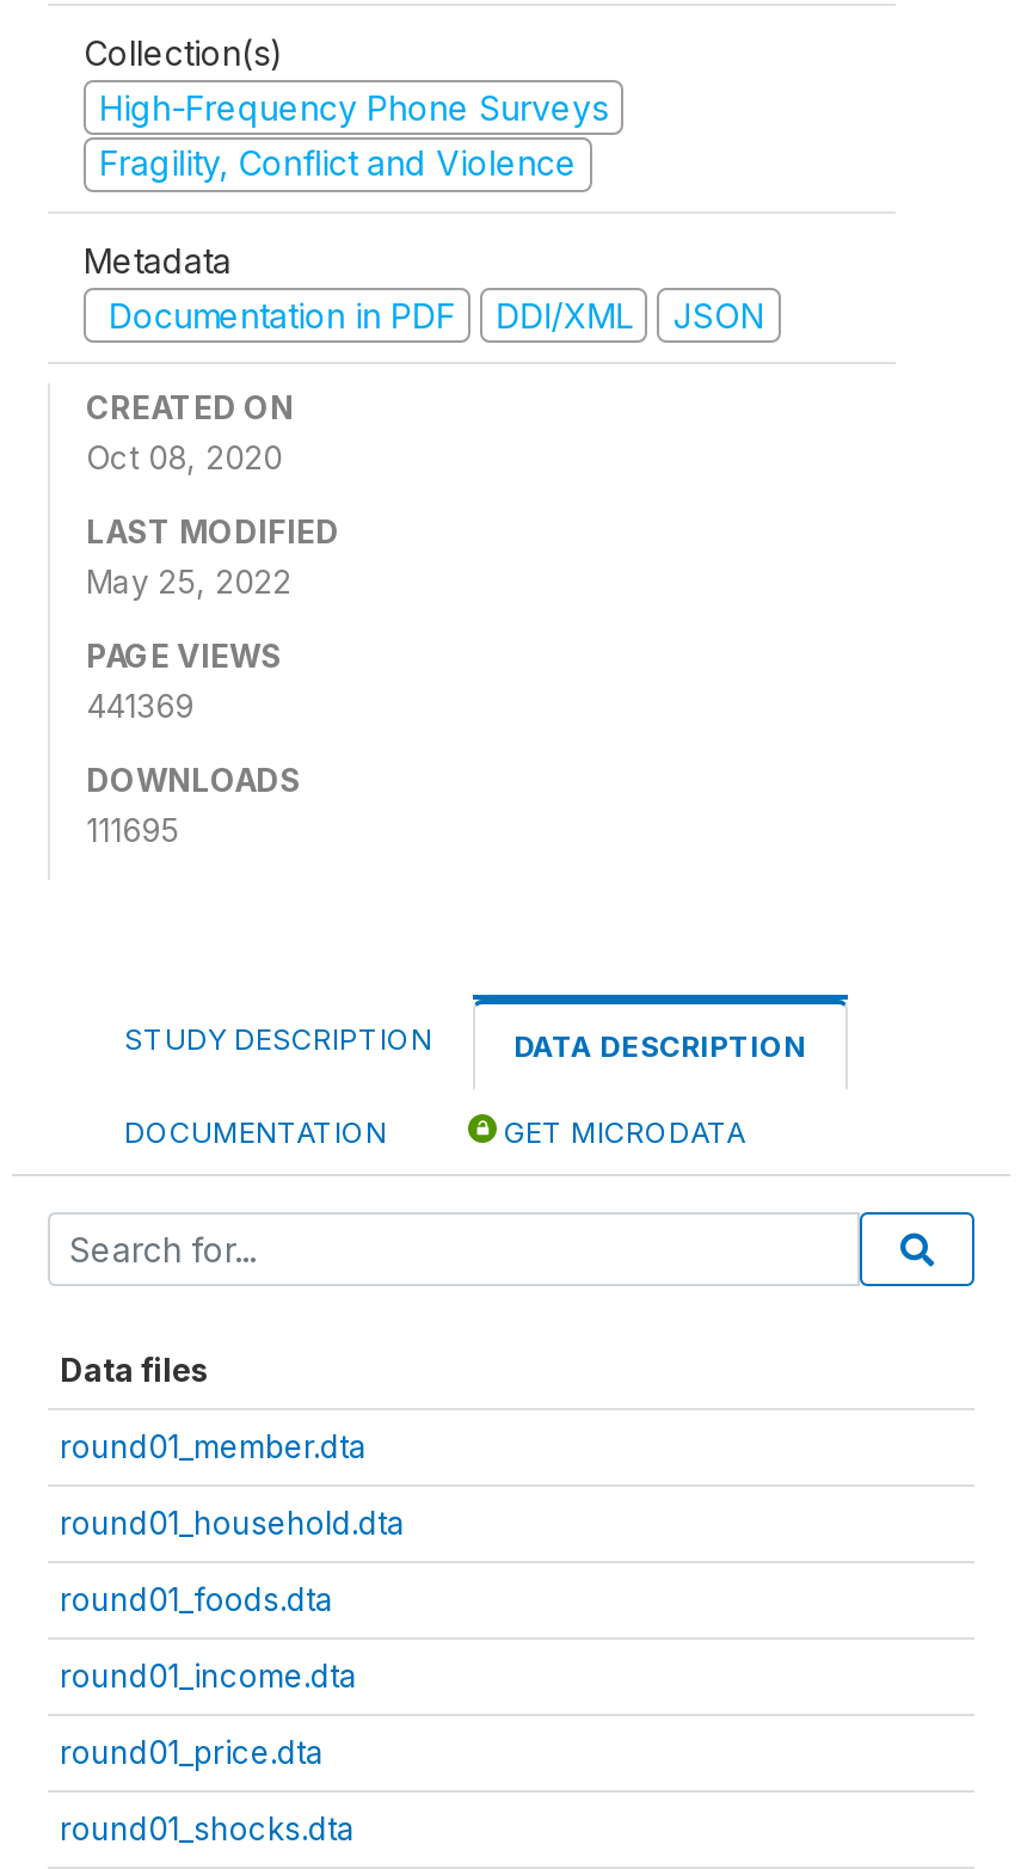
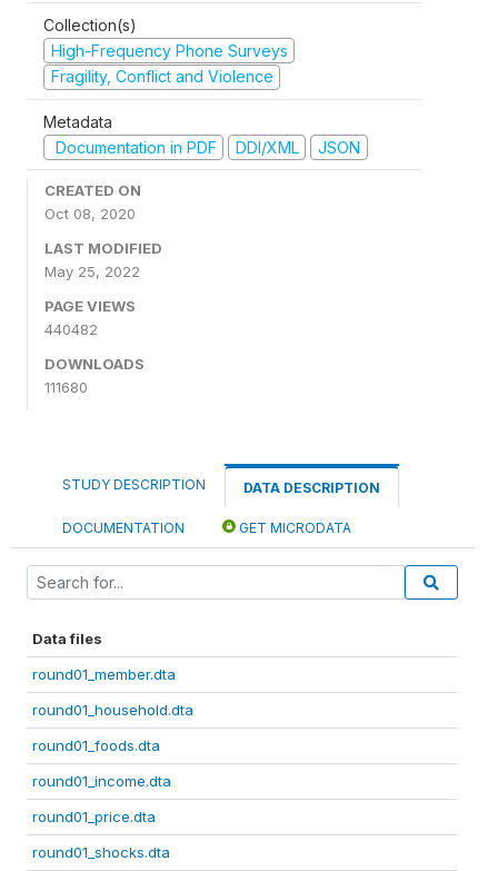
- 441369
+ 440482

- 111695
+ 111680
